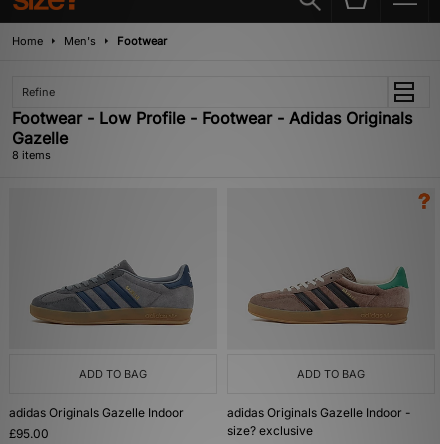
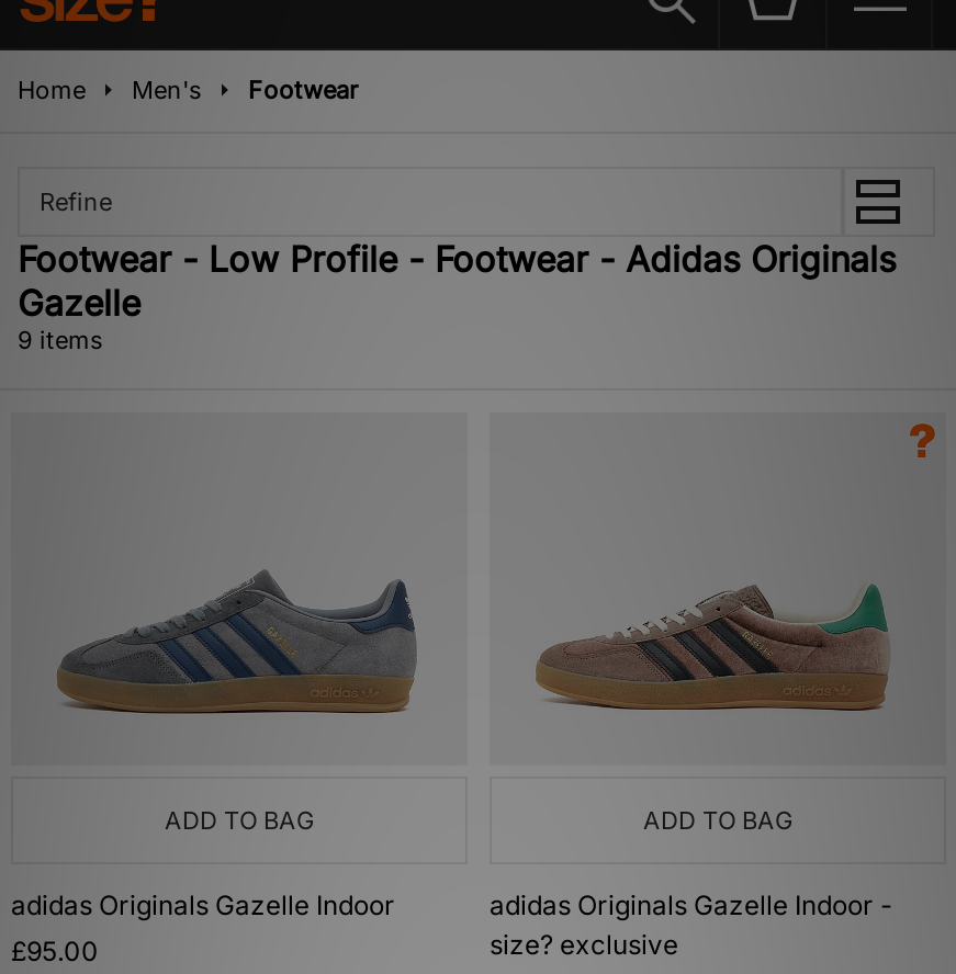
- 8 items
+ 9 items
